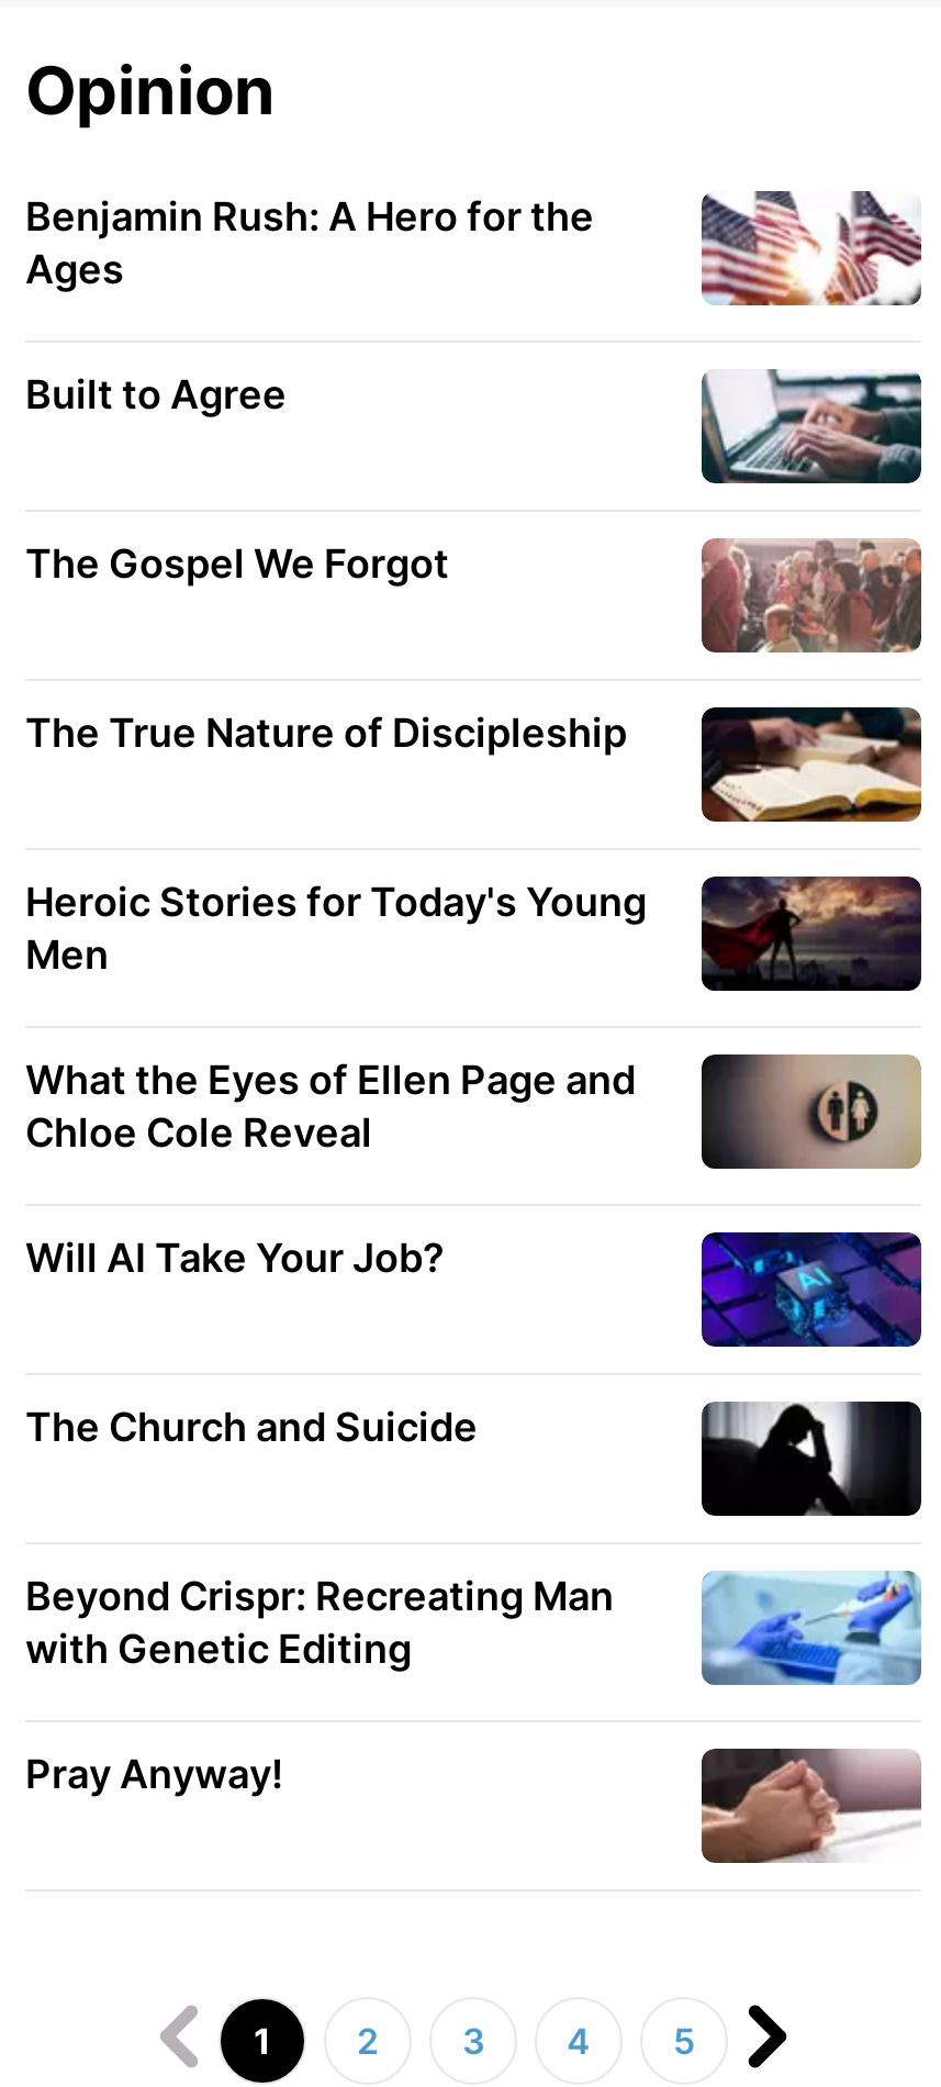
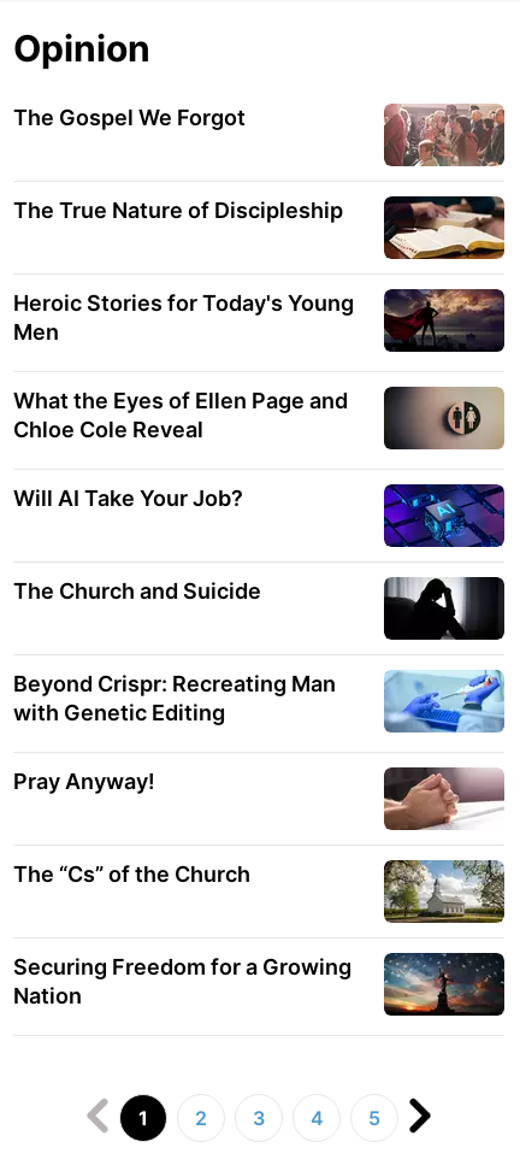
- Benjamin Rush: A Hero for the
- Ages
- Built to Agree

- [image]

- [image]

moved up: [image] | The Gospel We Forgot | The True Nature of Discipleship | ... | with Genetic Editing | Pray Anyway!

moved up: [image]

+ The “Cs” of the Church

+ [image]
+ Securing Freedom for a Growing
+ Nation

+ [image]
